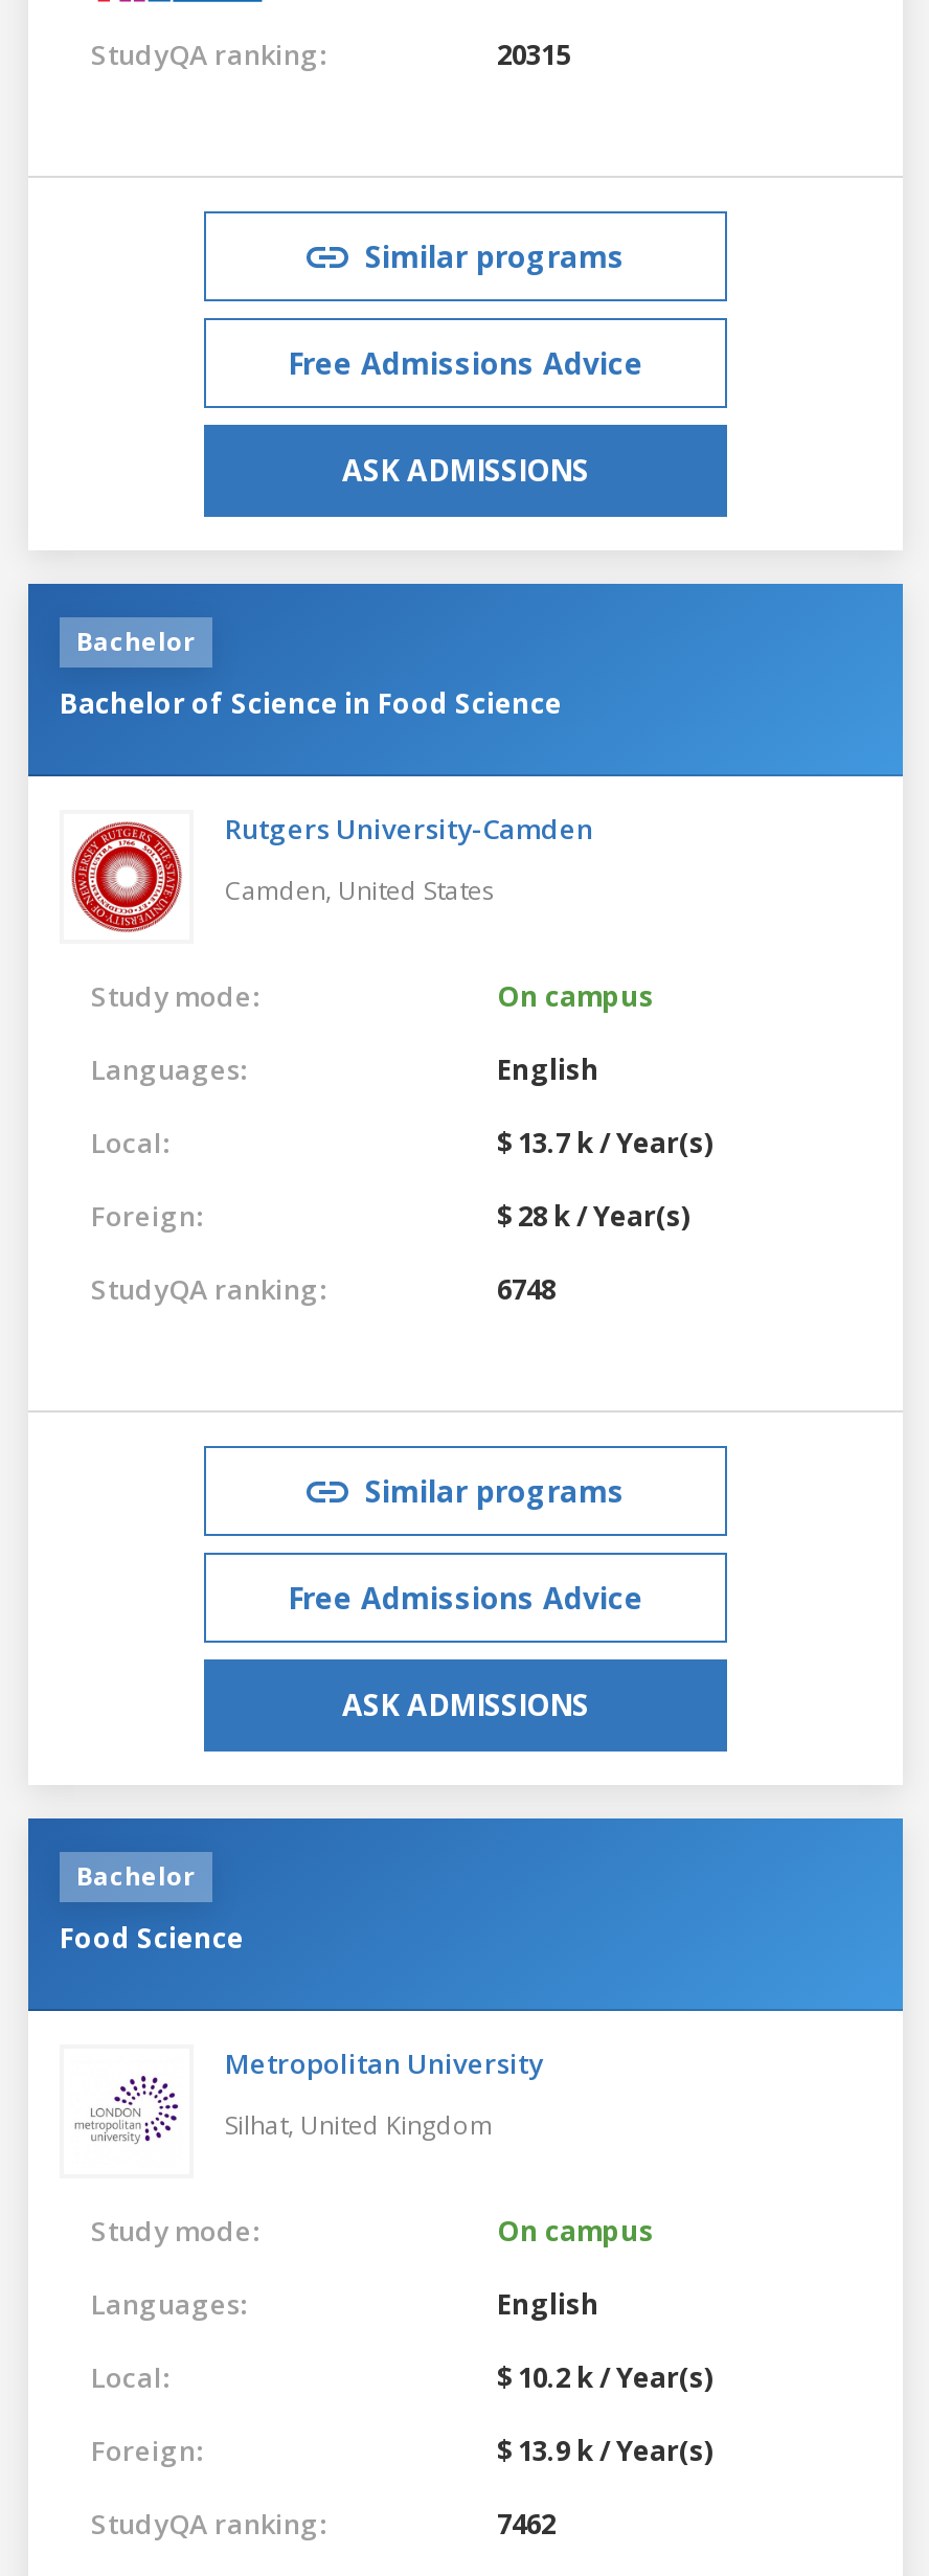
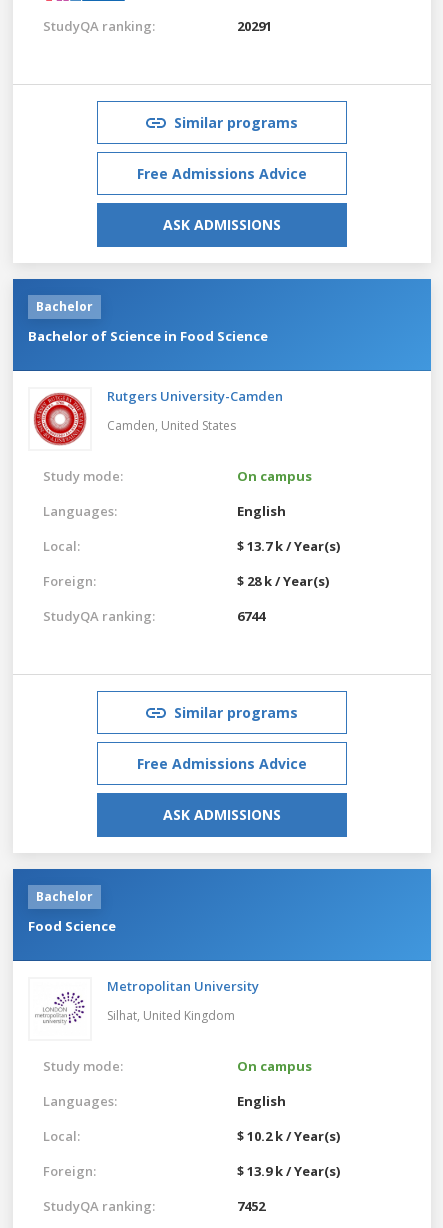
- 20315
+ 20291

- 6748
+ 6744

- 7462
+ 7452
